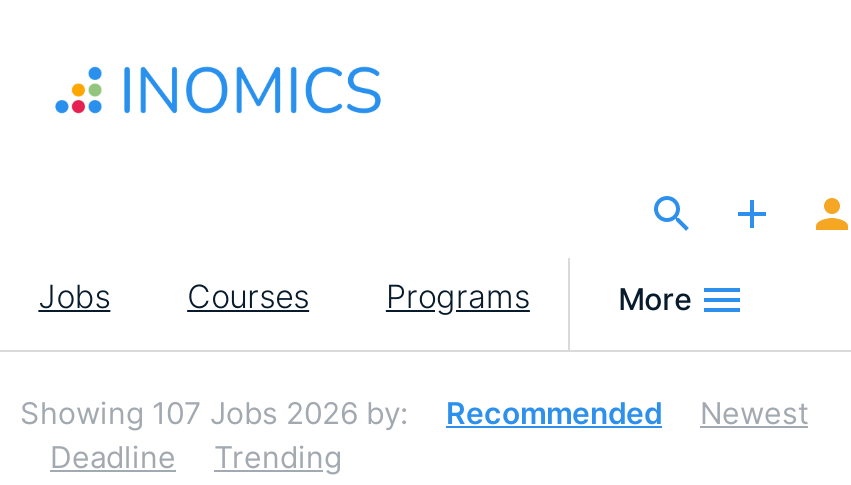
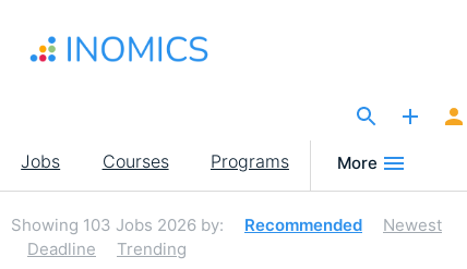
- Showing 107 Jobs 2026 by:
+ Showing 103 Jobs 2026 by:
